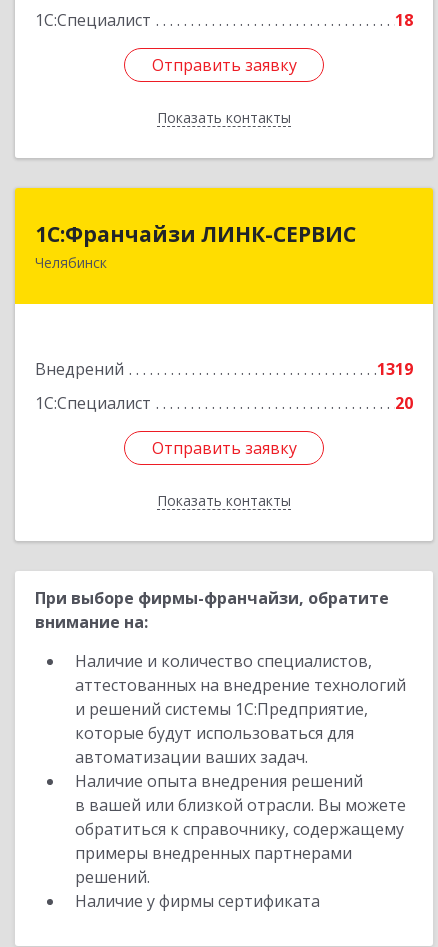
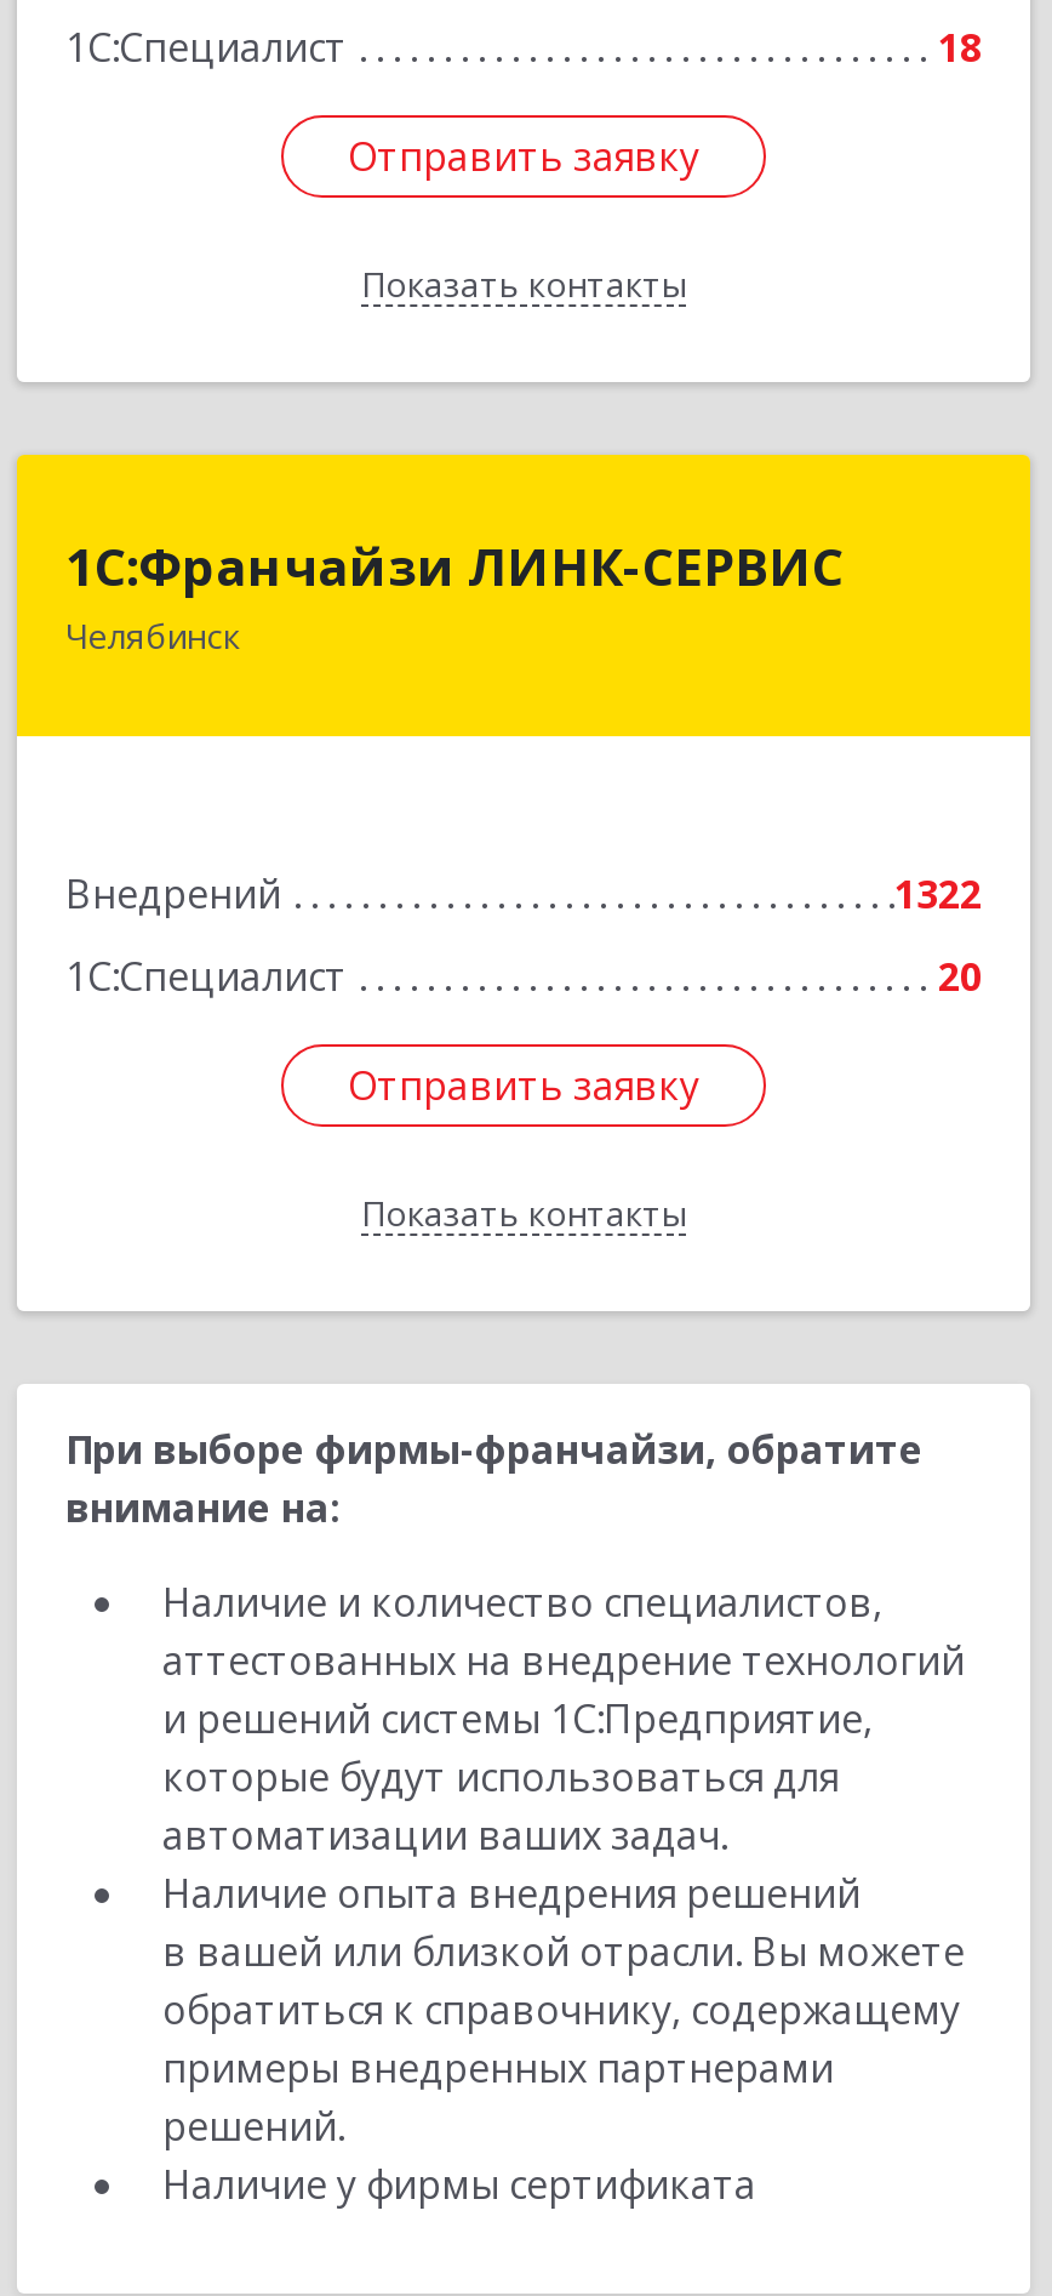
- 1319
+ 1322
